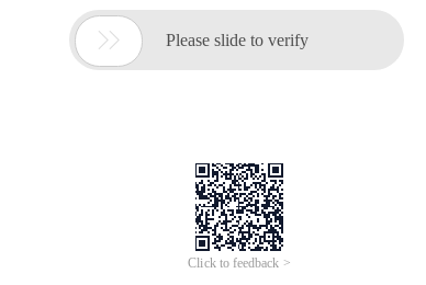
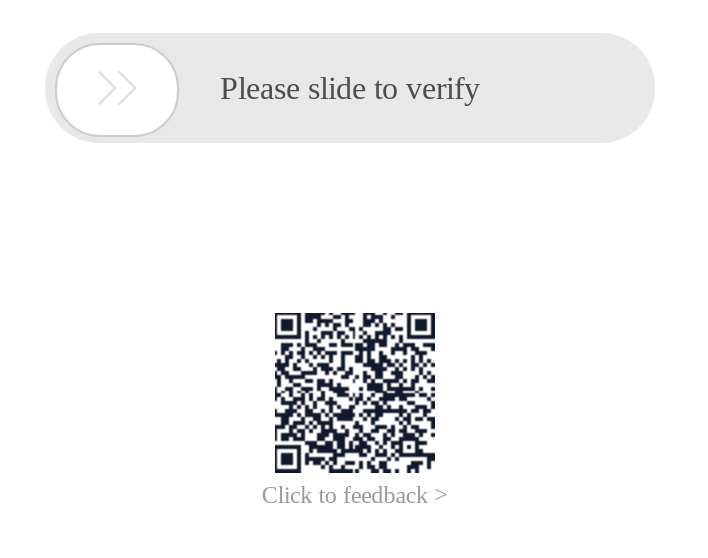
- [image]
+ [image]
